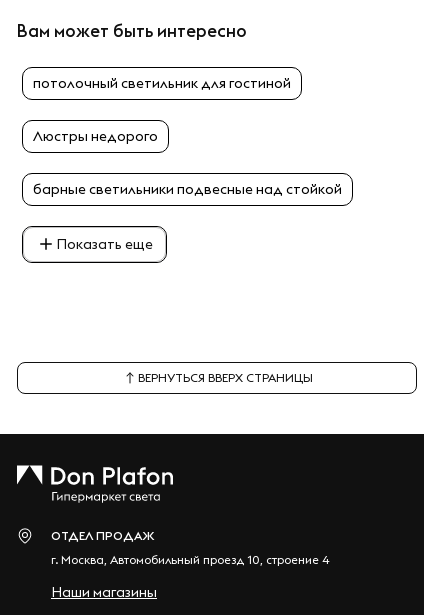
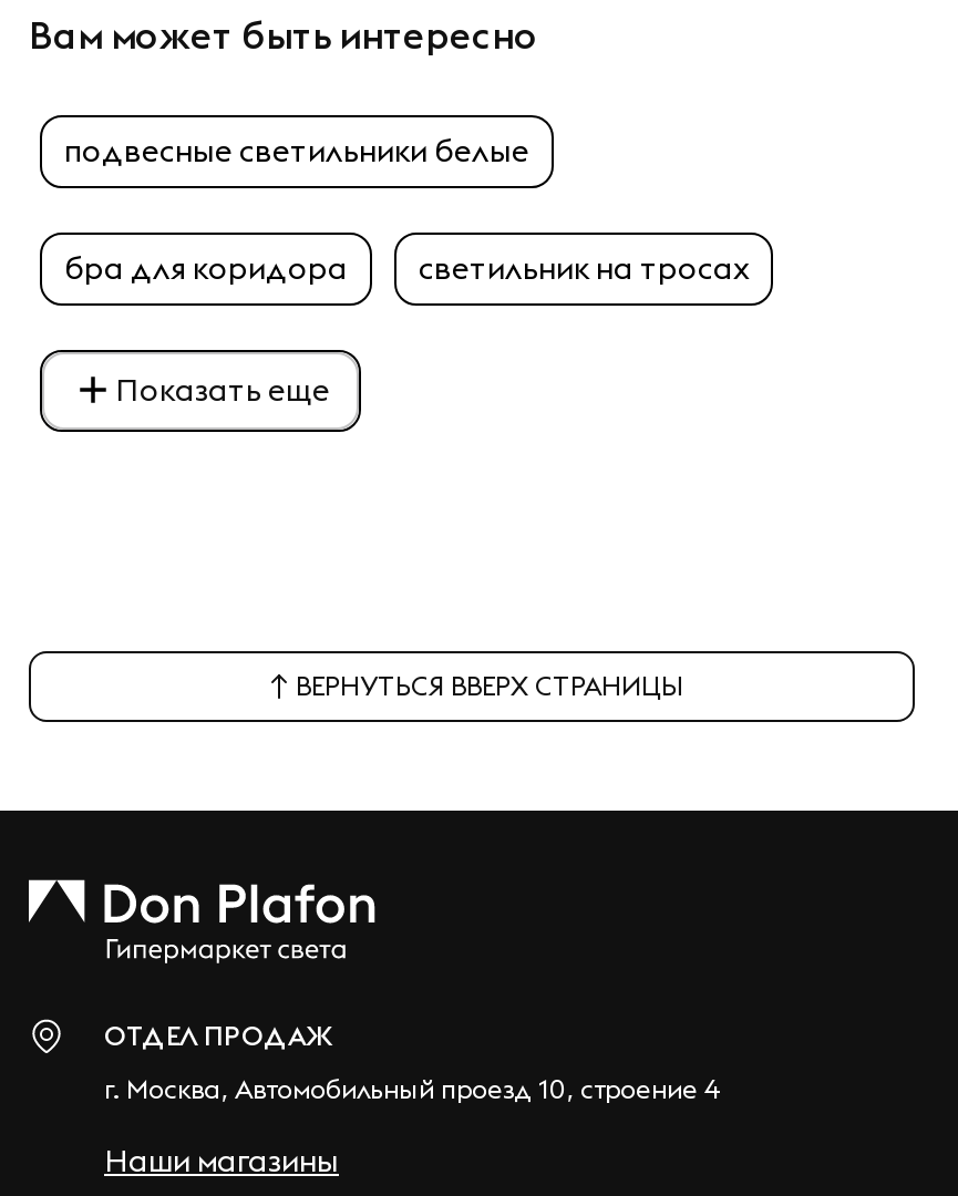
- потолочный светильник для гостиной
- Люстры недорого
- барные светильники подвесные над стойкой
+ подвесные светильники белые
+ бра для коридора
+ светильник на тросах
